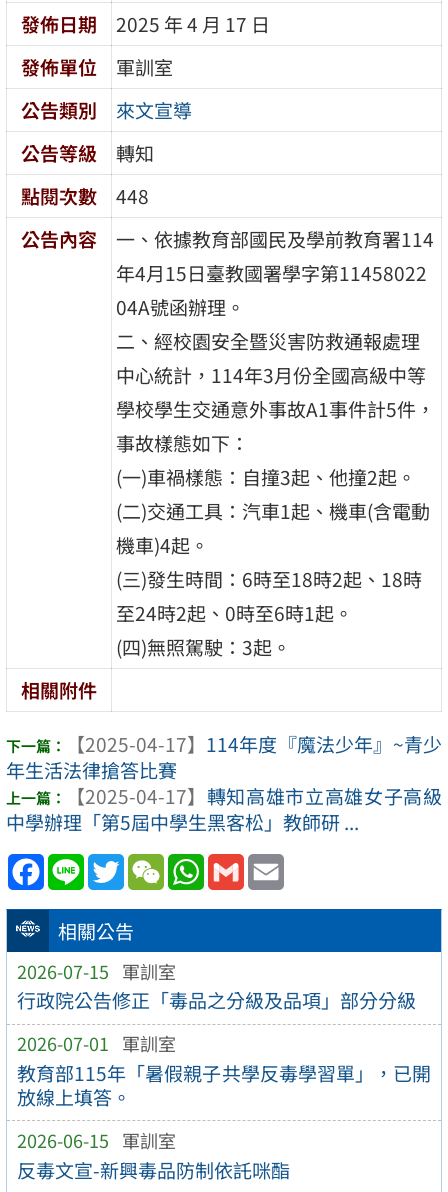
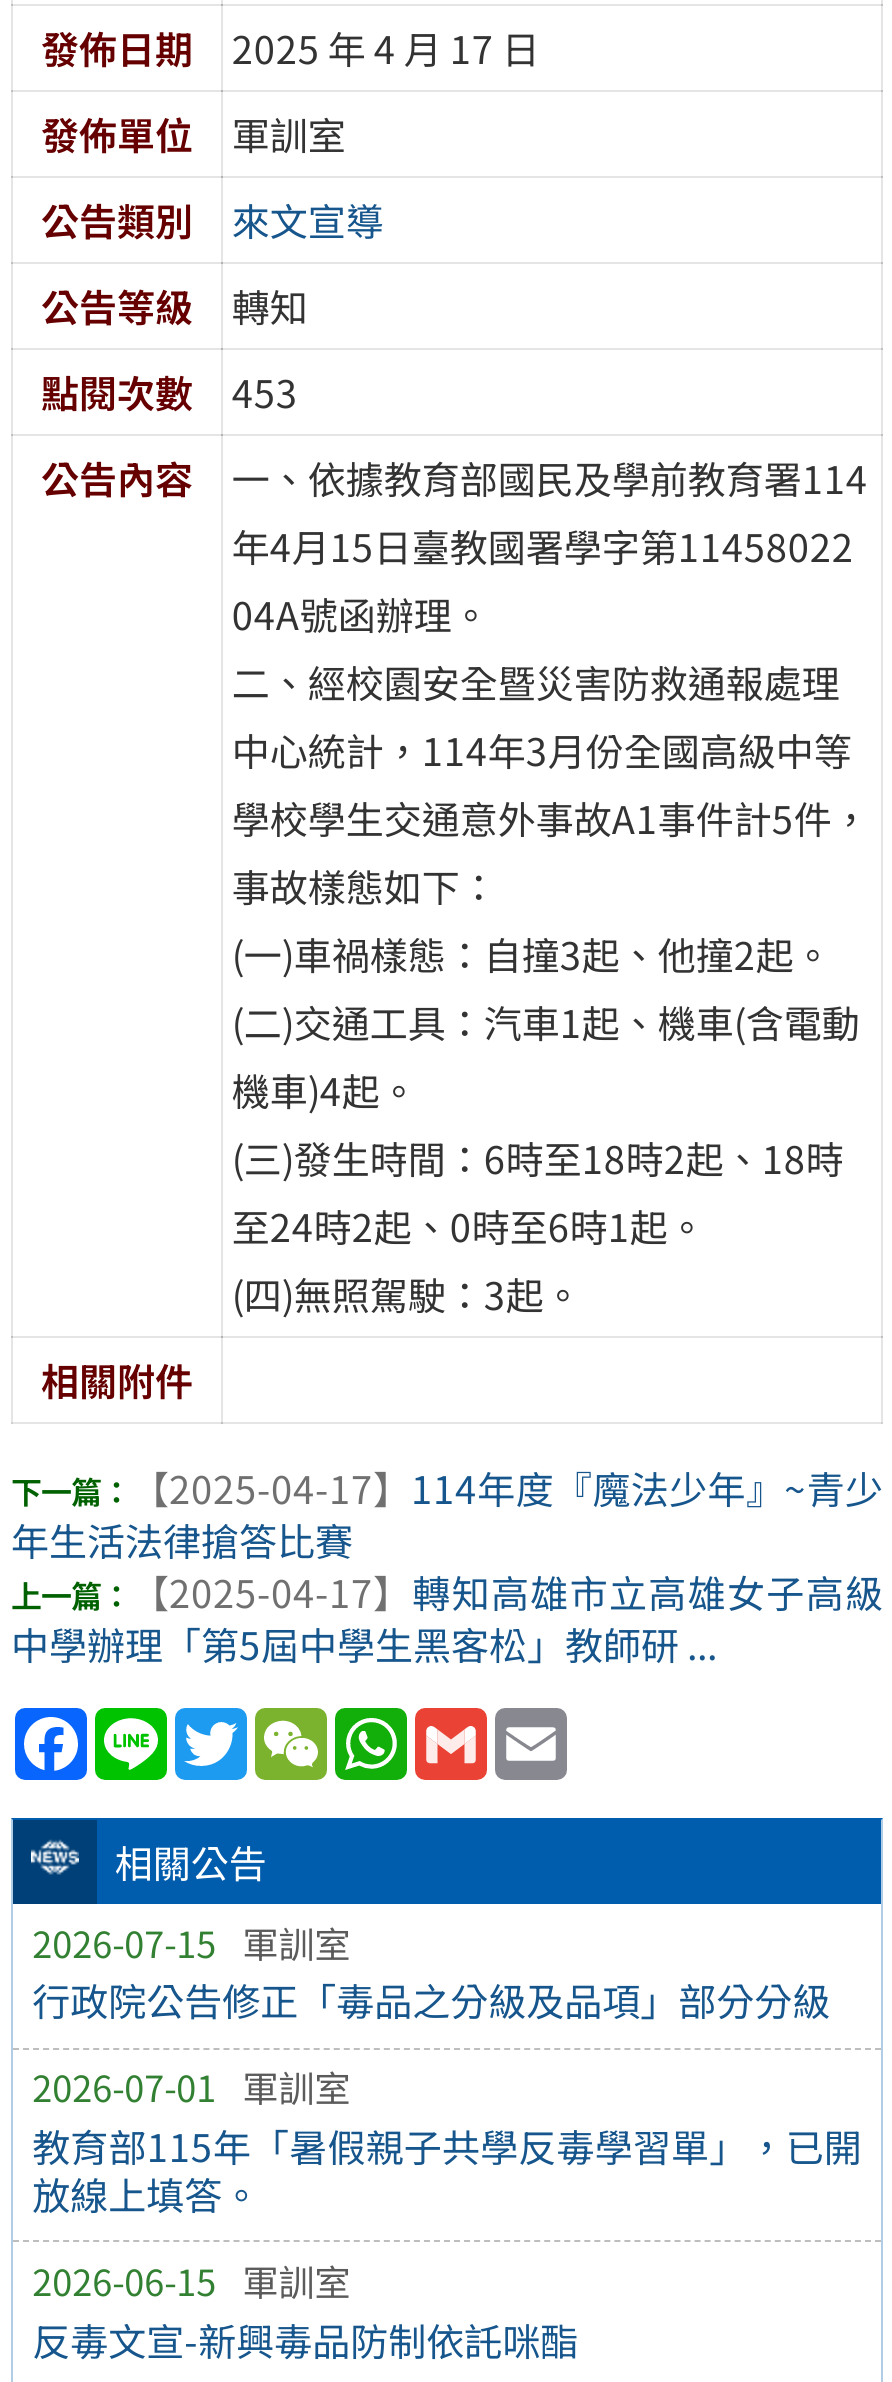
- 點閱次數 448
+ 點閱次數 453
